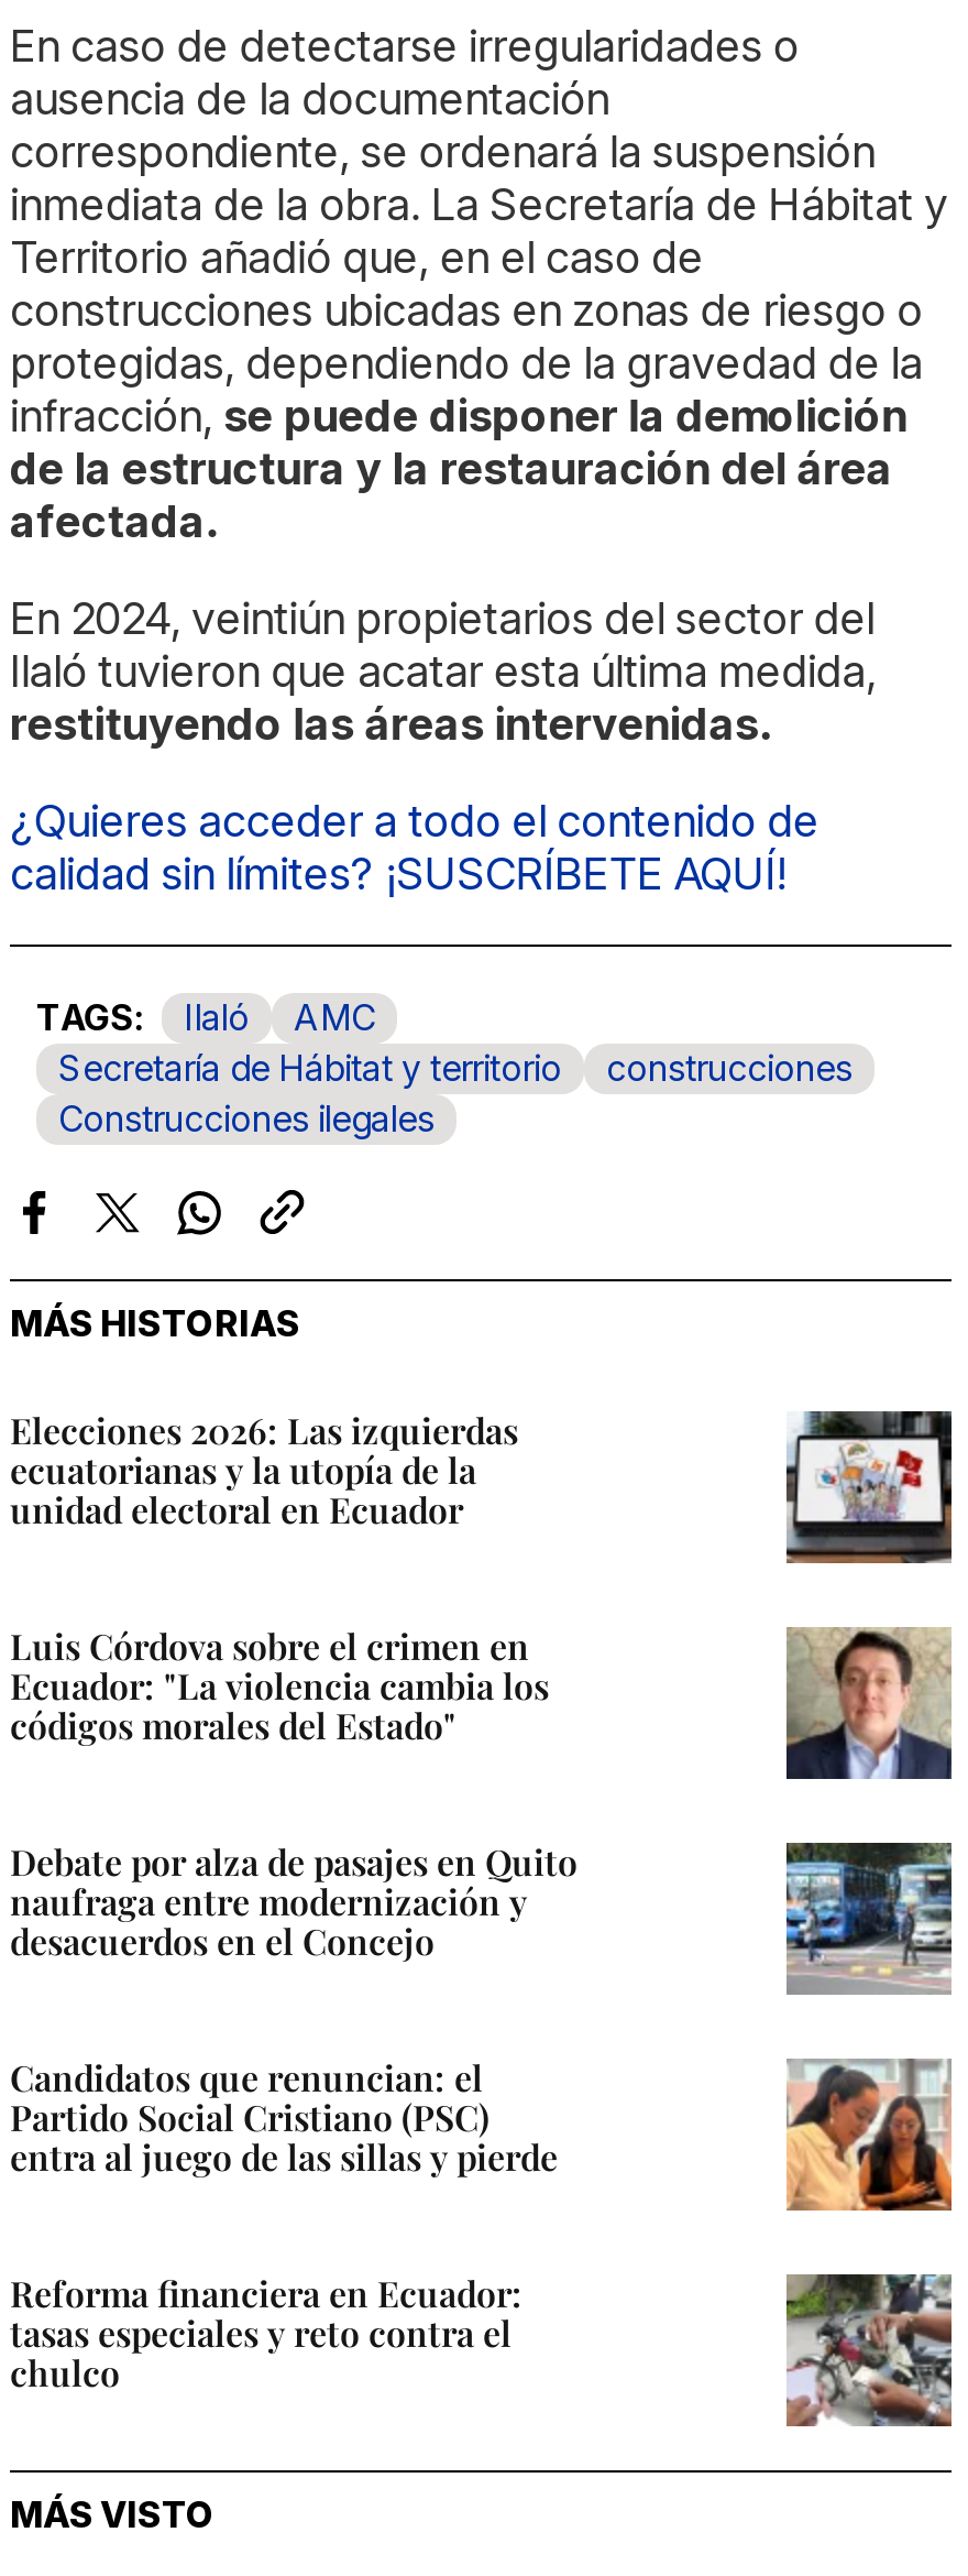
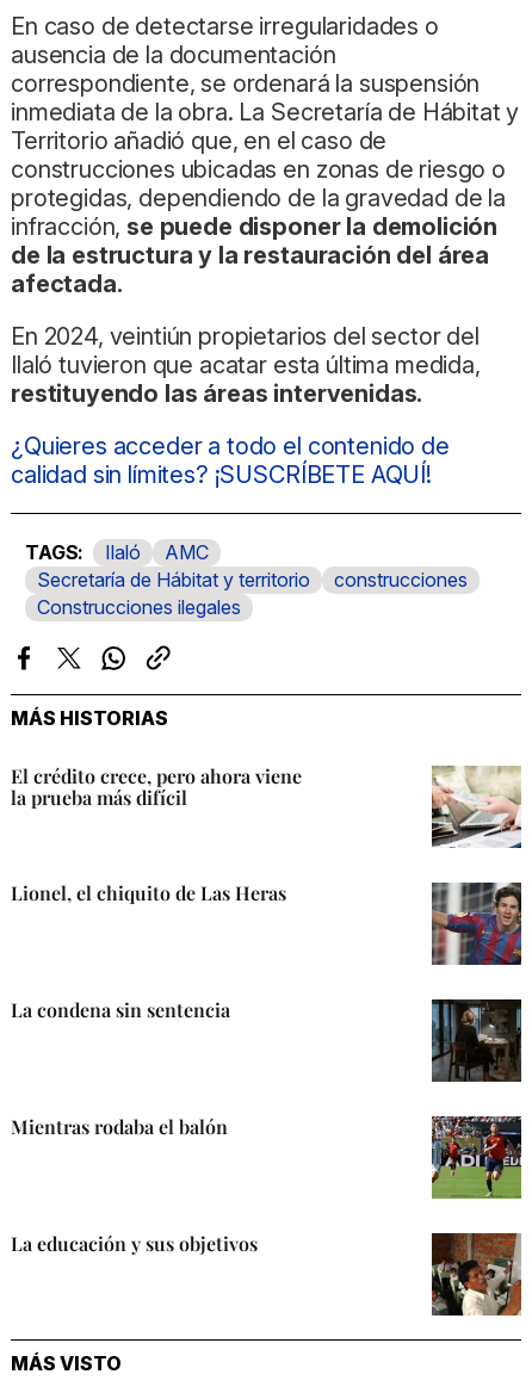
- Elecciones 2026: Las izquierdas
- ecuatorianas y la utopía de la
- unidad electoral en Ecuador
+ El crédito crece, pero ahora viene
+ la prueba más difícil

- [image]
+ [image]

- Luis Córdova sobre el crimen en
- Ecuador: "La violencia cambia los
- códigos morales del Estado"
+ Lionel, el chiquito de Las Heras

- [image]
+ [image]

- Debate por alza de pasajes en Quito
- naufraga entre modernización y
- desacuerdos en el Concejo
+ La condena sin sentencia

- [image]
+ [image]

- Candidatos que renuncian: el
- Partido Social Cristiano (PSC)
- entra al juego de las sillas y pierde
+ Mientras rodaba el balón

- [image]
+ [image]

- Reforma financiera en Ecuador:
- tasas especiales y reto contra el
- chulco
+ La educación y sus objetivos

- [image]
+ [image]
